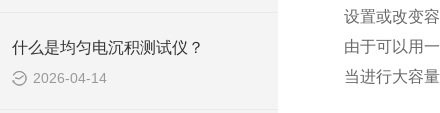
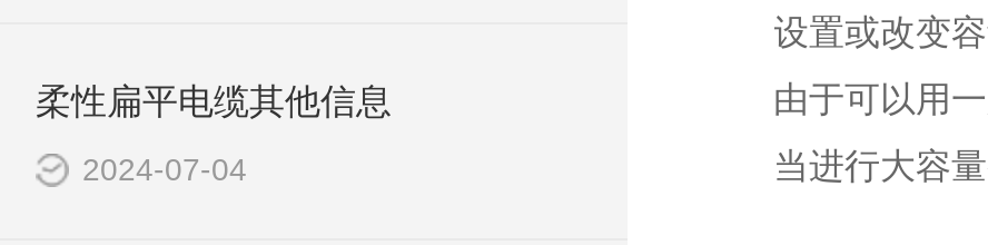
- 什么是均匀电沉积测试仪？
+ 柔性扁平电缆其他信息

- 2026-04-14
+ 2024-07-04
